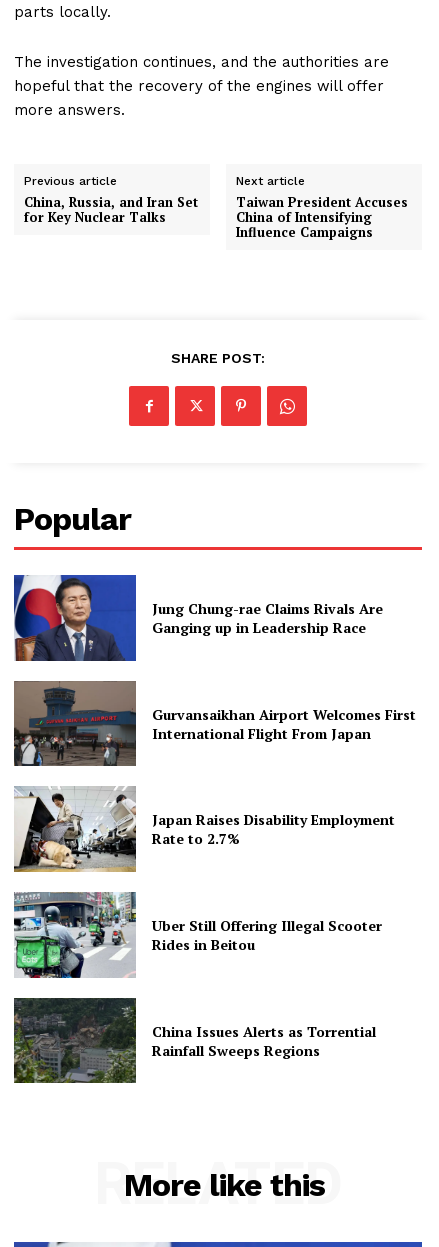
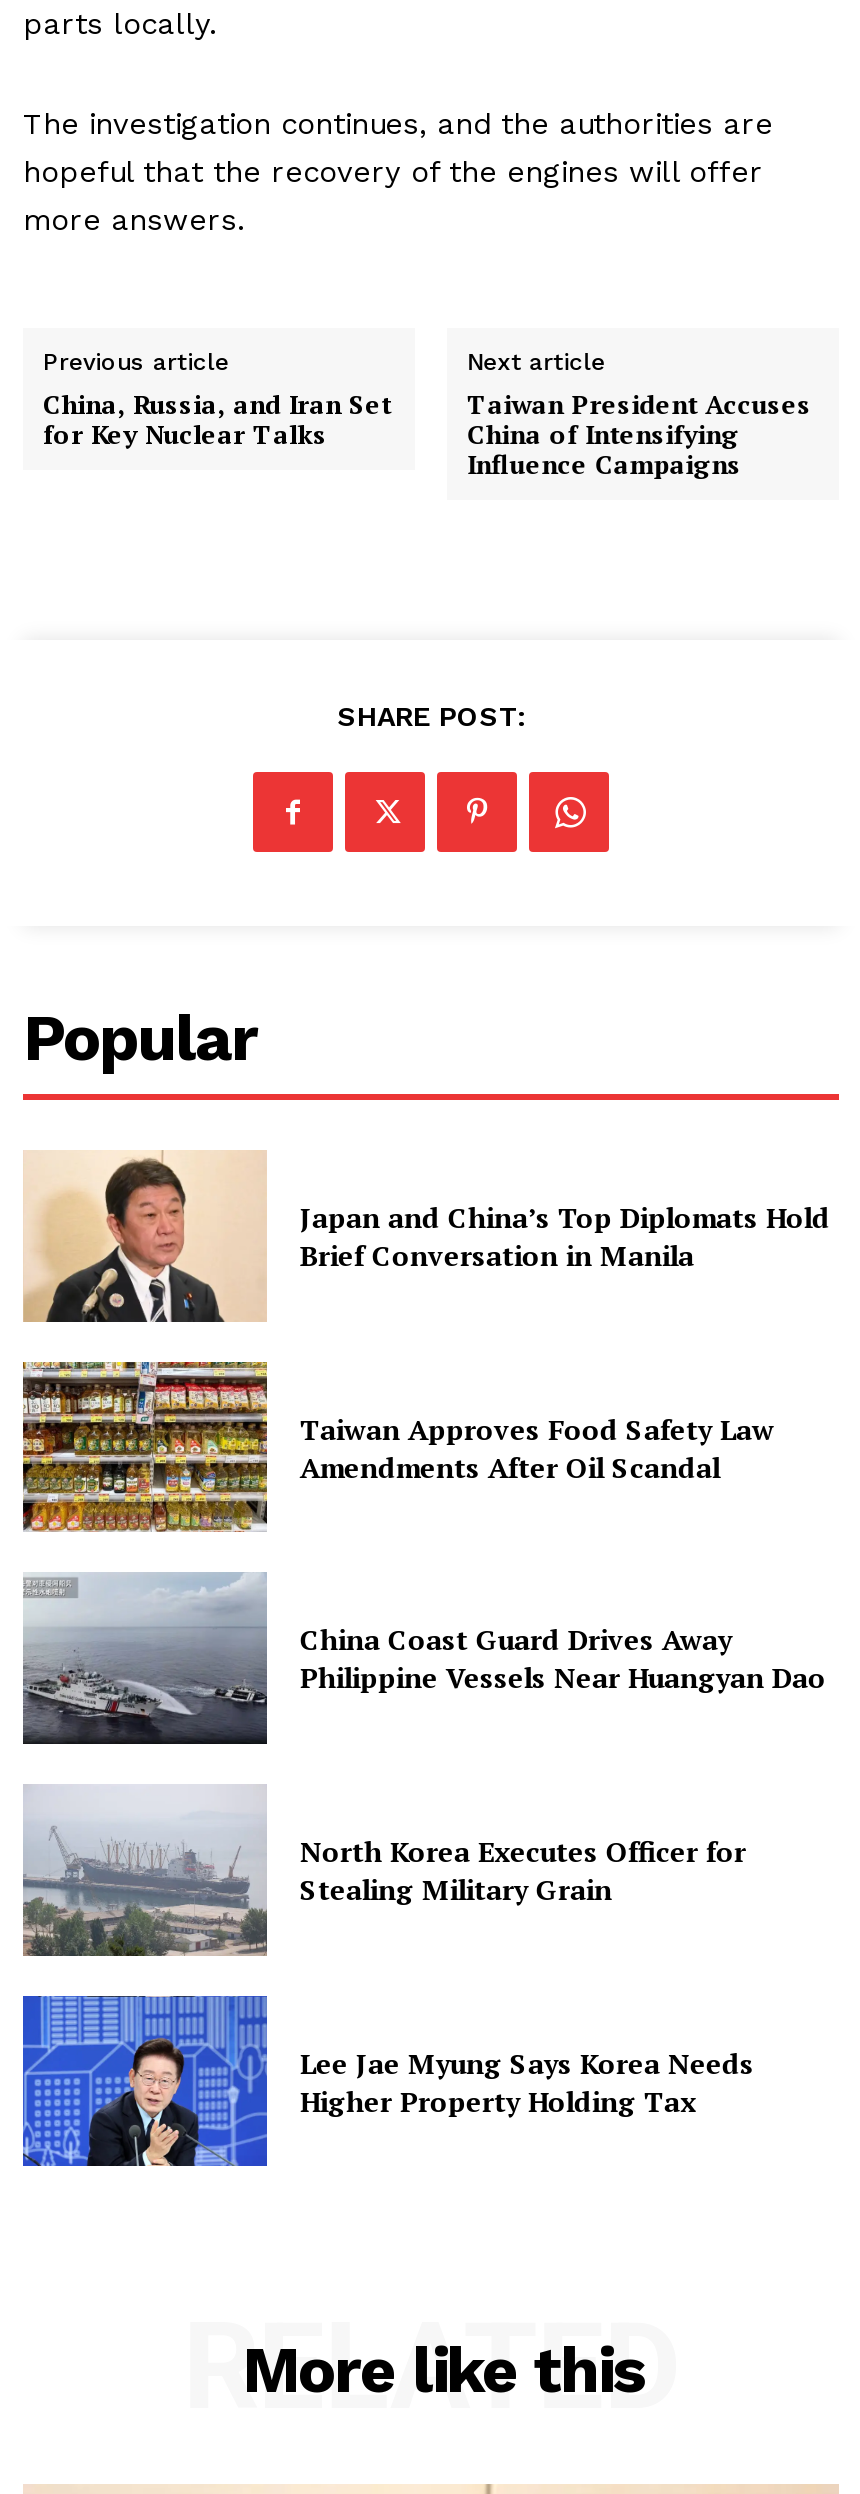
- [image]
- Jung Chung-rae Claims Rivals Are
- Ganging up in Leadership Race
+ [image]
+ Japan and China’s Top Diplomats Hold
+ Brief Conversation in Manila

- [image]
- Gurvansaikhan Airport Welcomes First
- International Flight From Japan
+ [image]
+ Taiwan Approves Food Safety Law
+ Amendments After Oil Scandal

- [image]
- Japan Raises Disability Employment
- Rate to 2.7%
+ [image]
+ China Coast Guard Drives Away
+ Philippine Vessels Near Huangyan Dao

- [image]
- Uber Still Offering Illegal Scooter
- Rides in Beitou
+ [image]
+ North Korea Executes Officer for
+ Stealing Military Grain

- [image]
- China Issues Alerts as Torrential
- Rainfall Sweeps Regions
+ [image]
+ Lee Jae Myung Says Korea Needs
+ Higher Property Holding Tax
